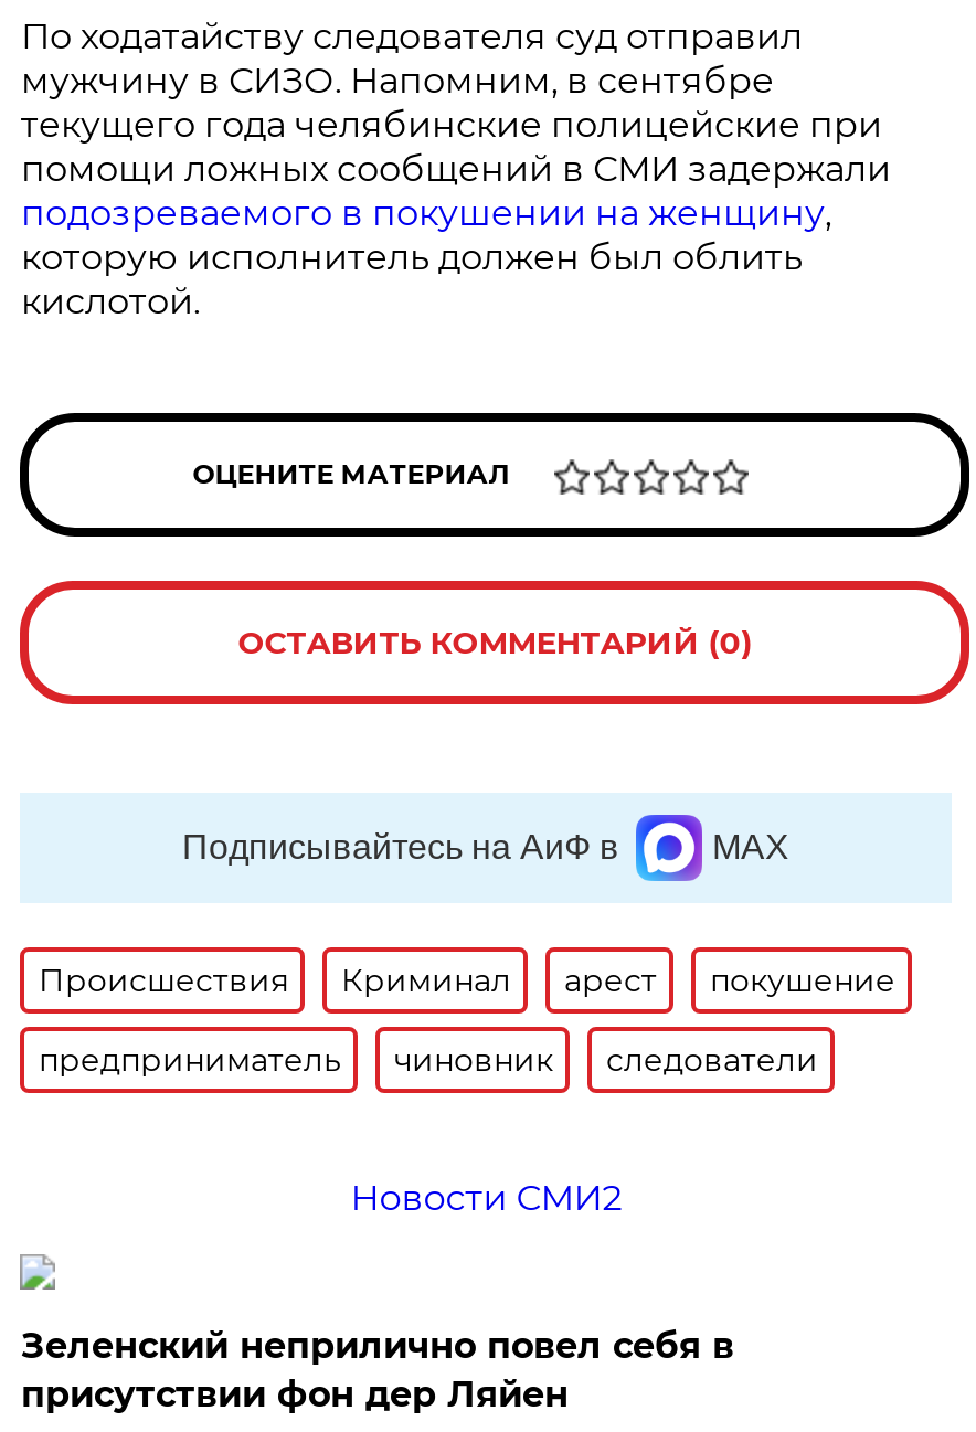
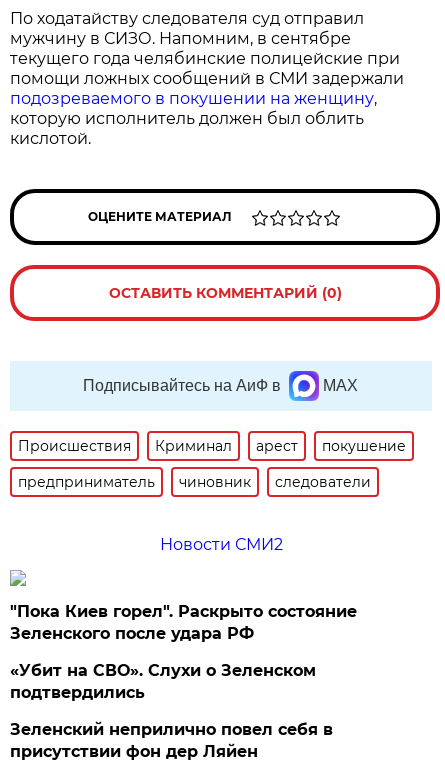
+ "Пока Киев горел". Раскрыто состояние
+ Зеленского после удара РФ
+ «Убит на СВО». Слухи о Зеленском
+ подтвердились
